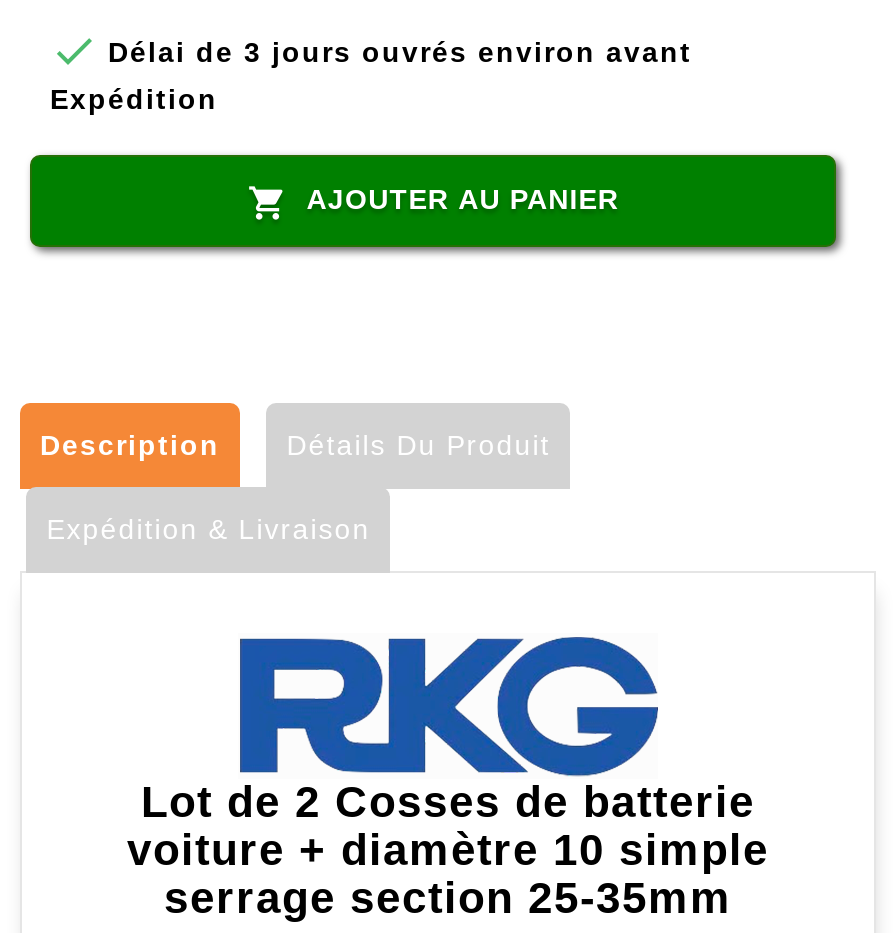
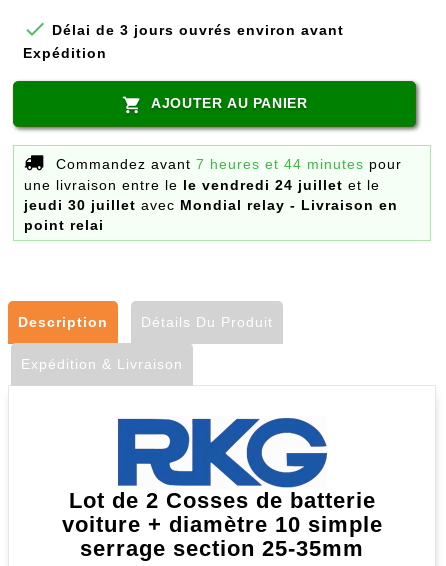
+ [image]
+ Commandez avant 7 heures et 44 minutes pour
+ une livraison entre le le vendredi 24 juillet et le
+ jeudi 30 juillet avec Mondial relay - Livraison en
+ point relai
